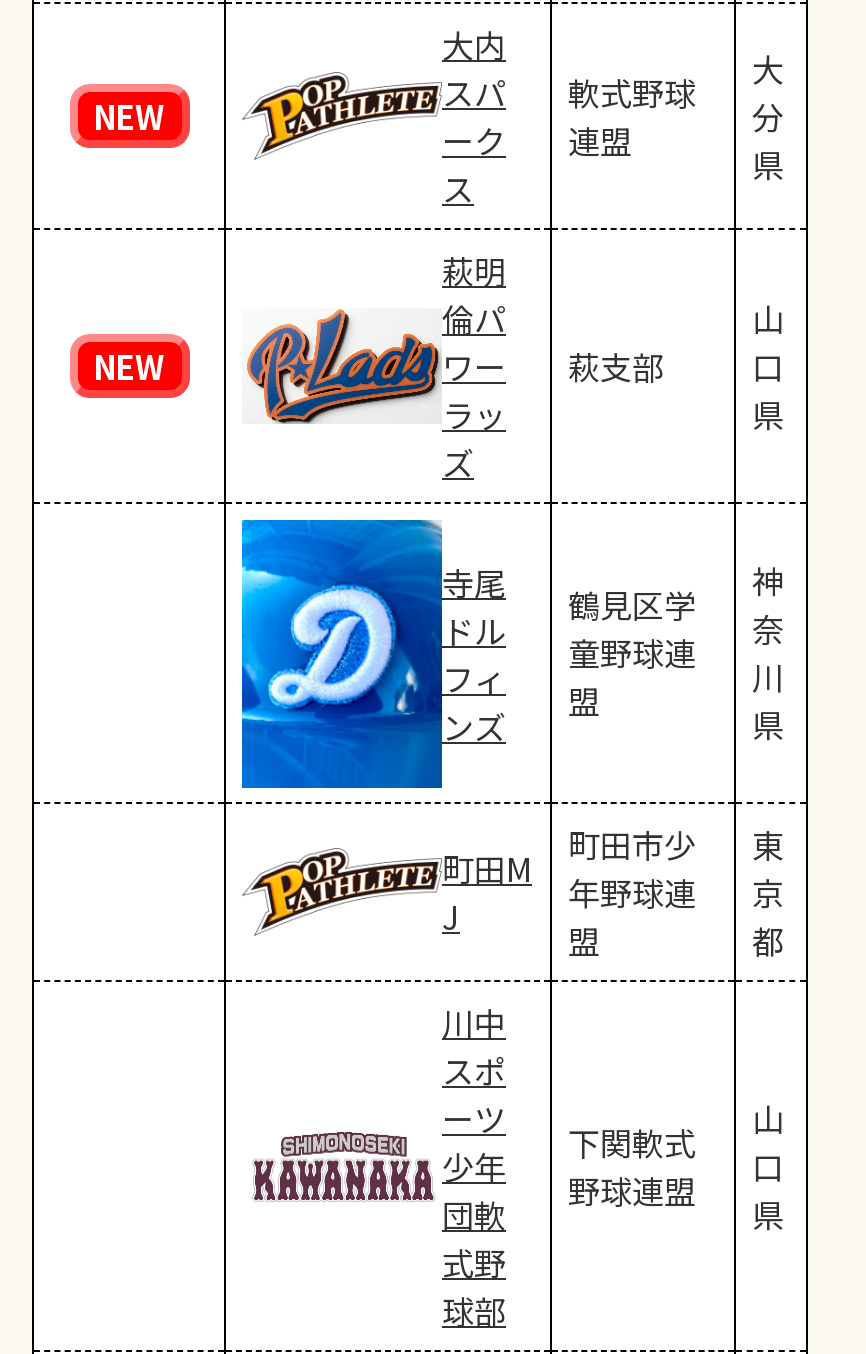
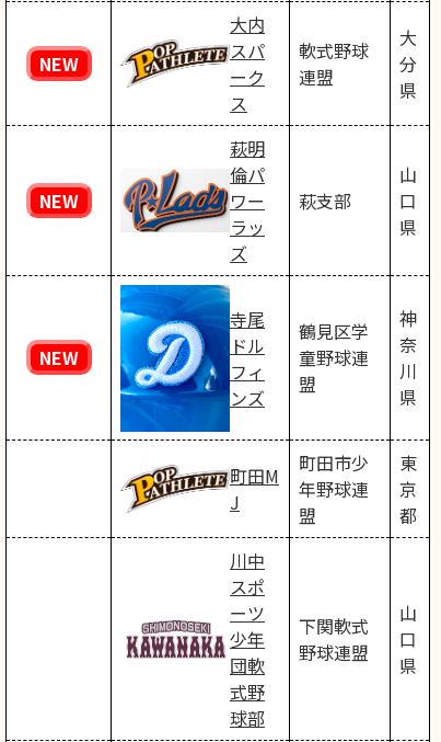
+ NEW
